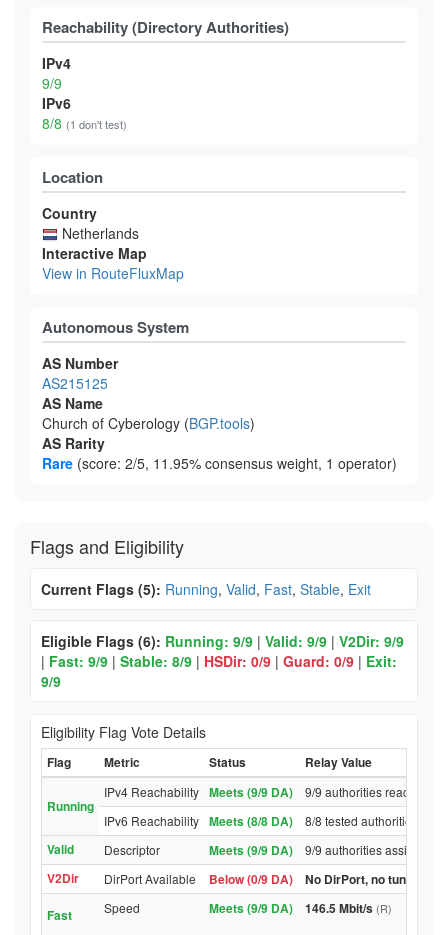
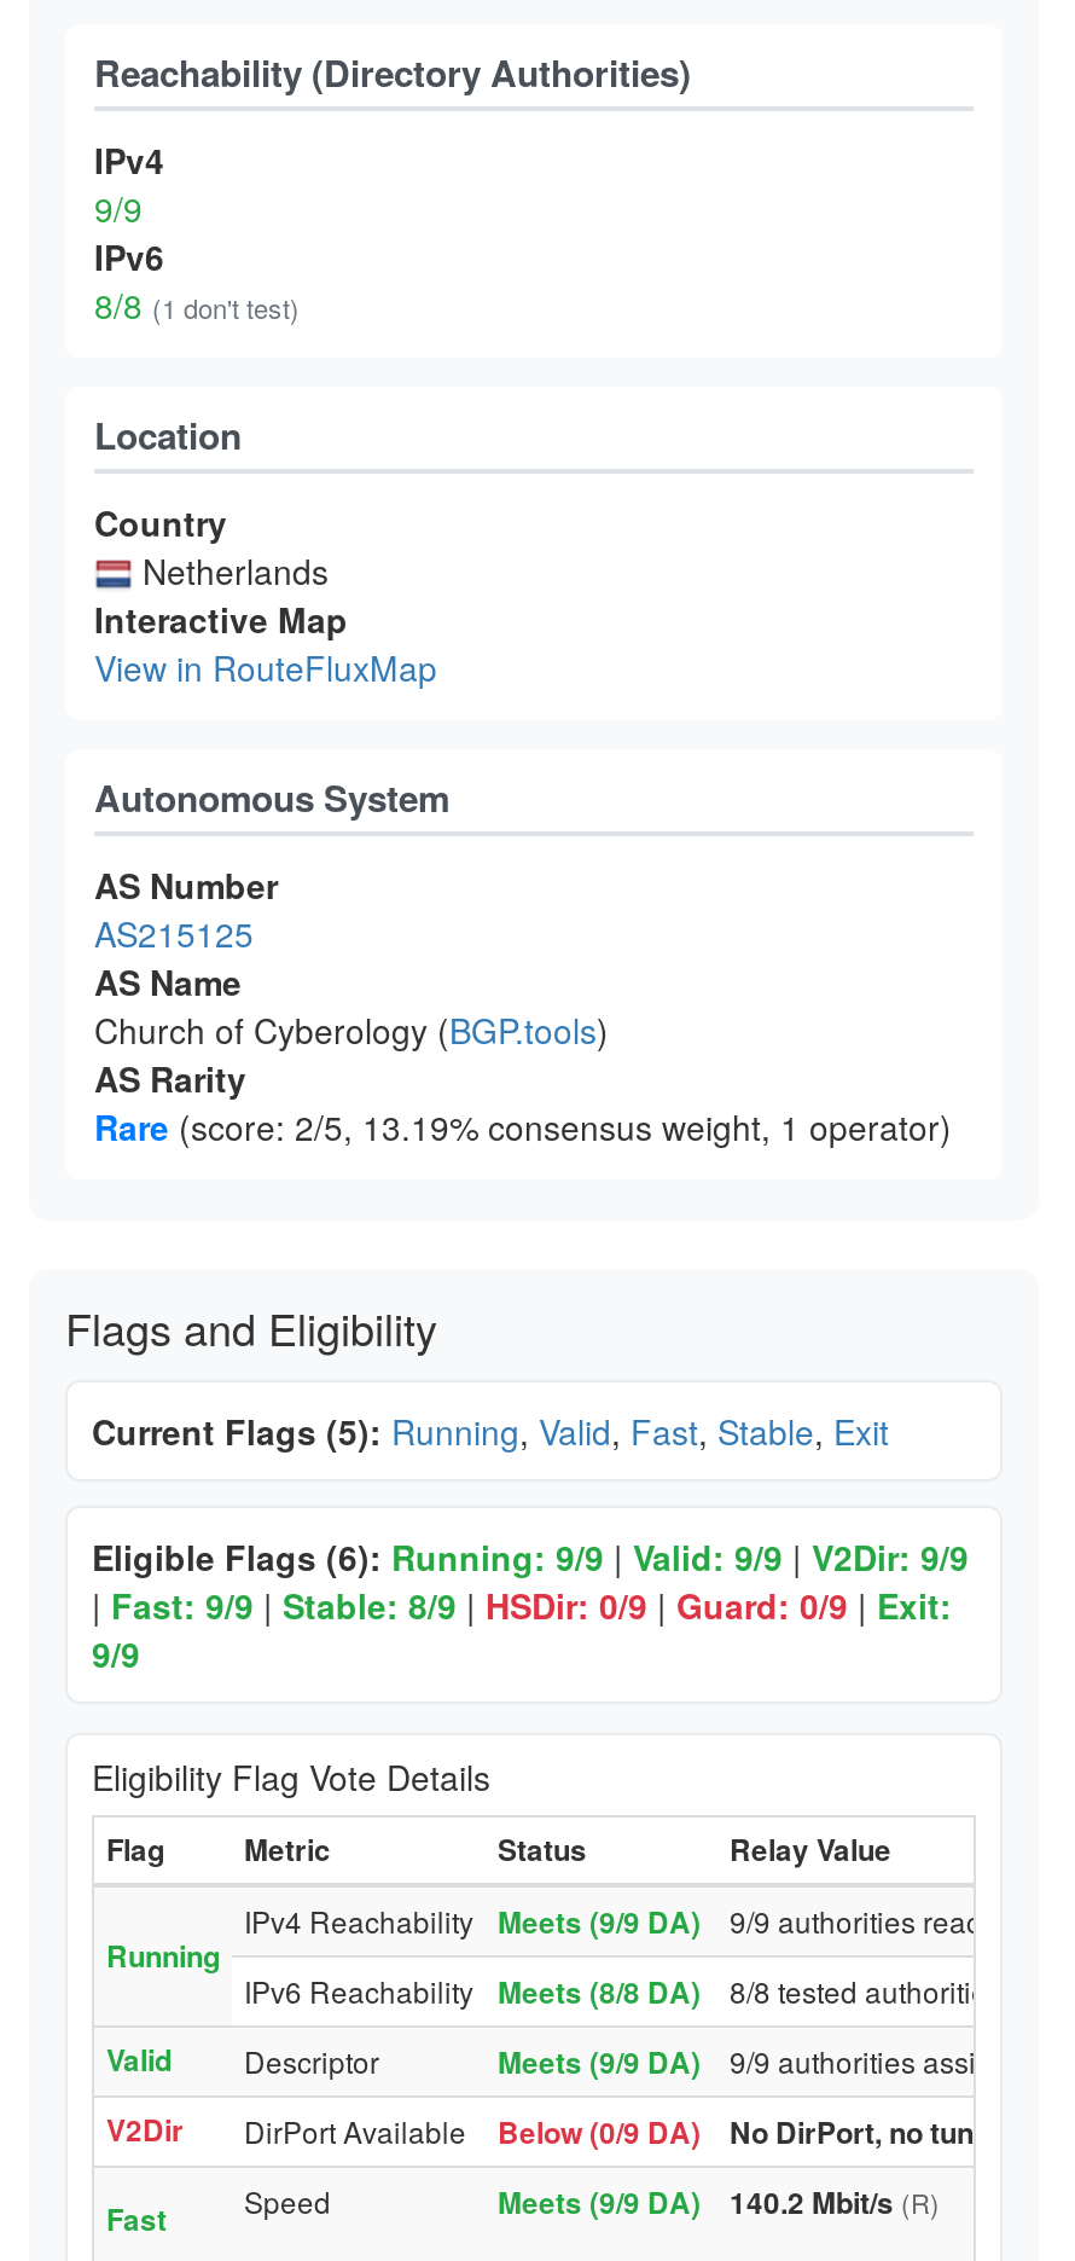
- Rare (score: 2/5, 11.95% consensus weight, 1 operator)
+ Rare (score: 2/5, 13.19% consensus weight, 1 operator)

- Meets (9/9 DA) 146.5 Mbit/s (R)
+ Meets (9/9 DA) 140.2 Mbit/s (R)
